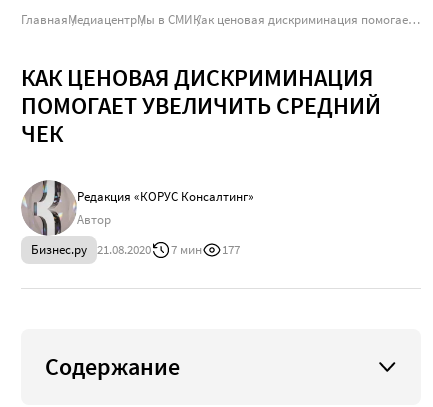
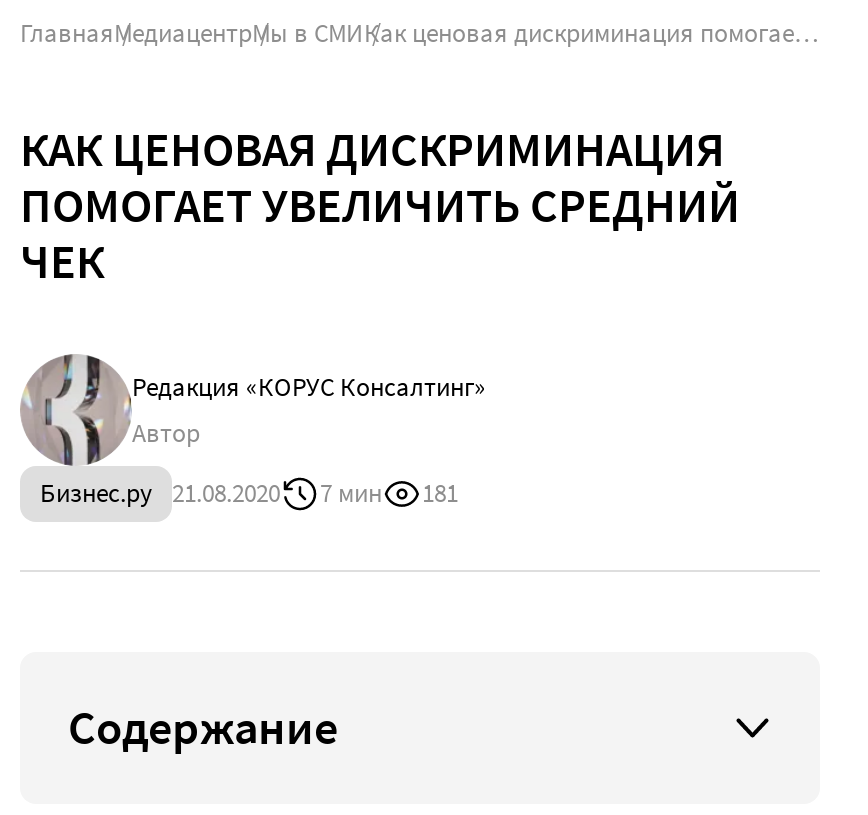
- Бизнес.ру 21.08.2020 7 мин 177
+ Бизнес.ру 21.08.2020 7 мин 181
